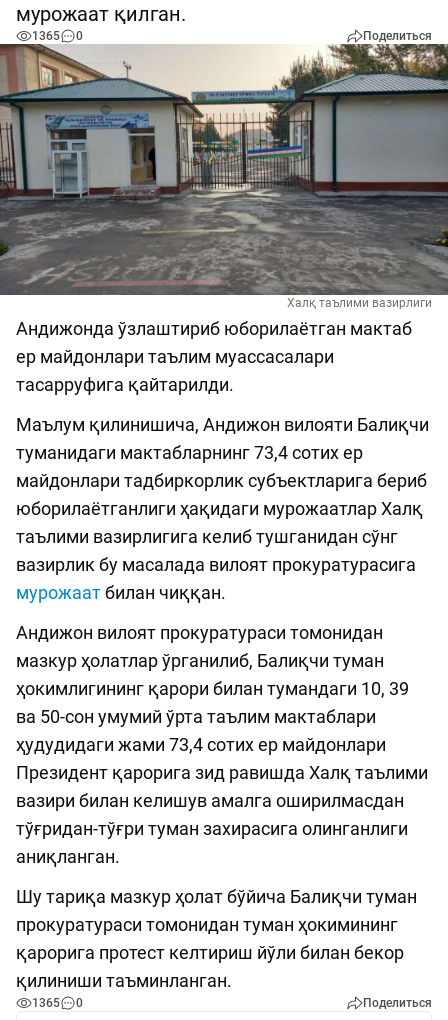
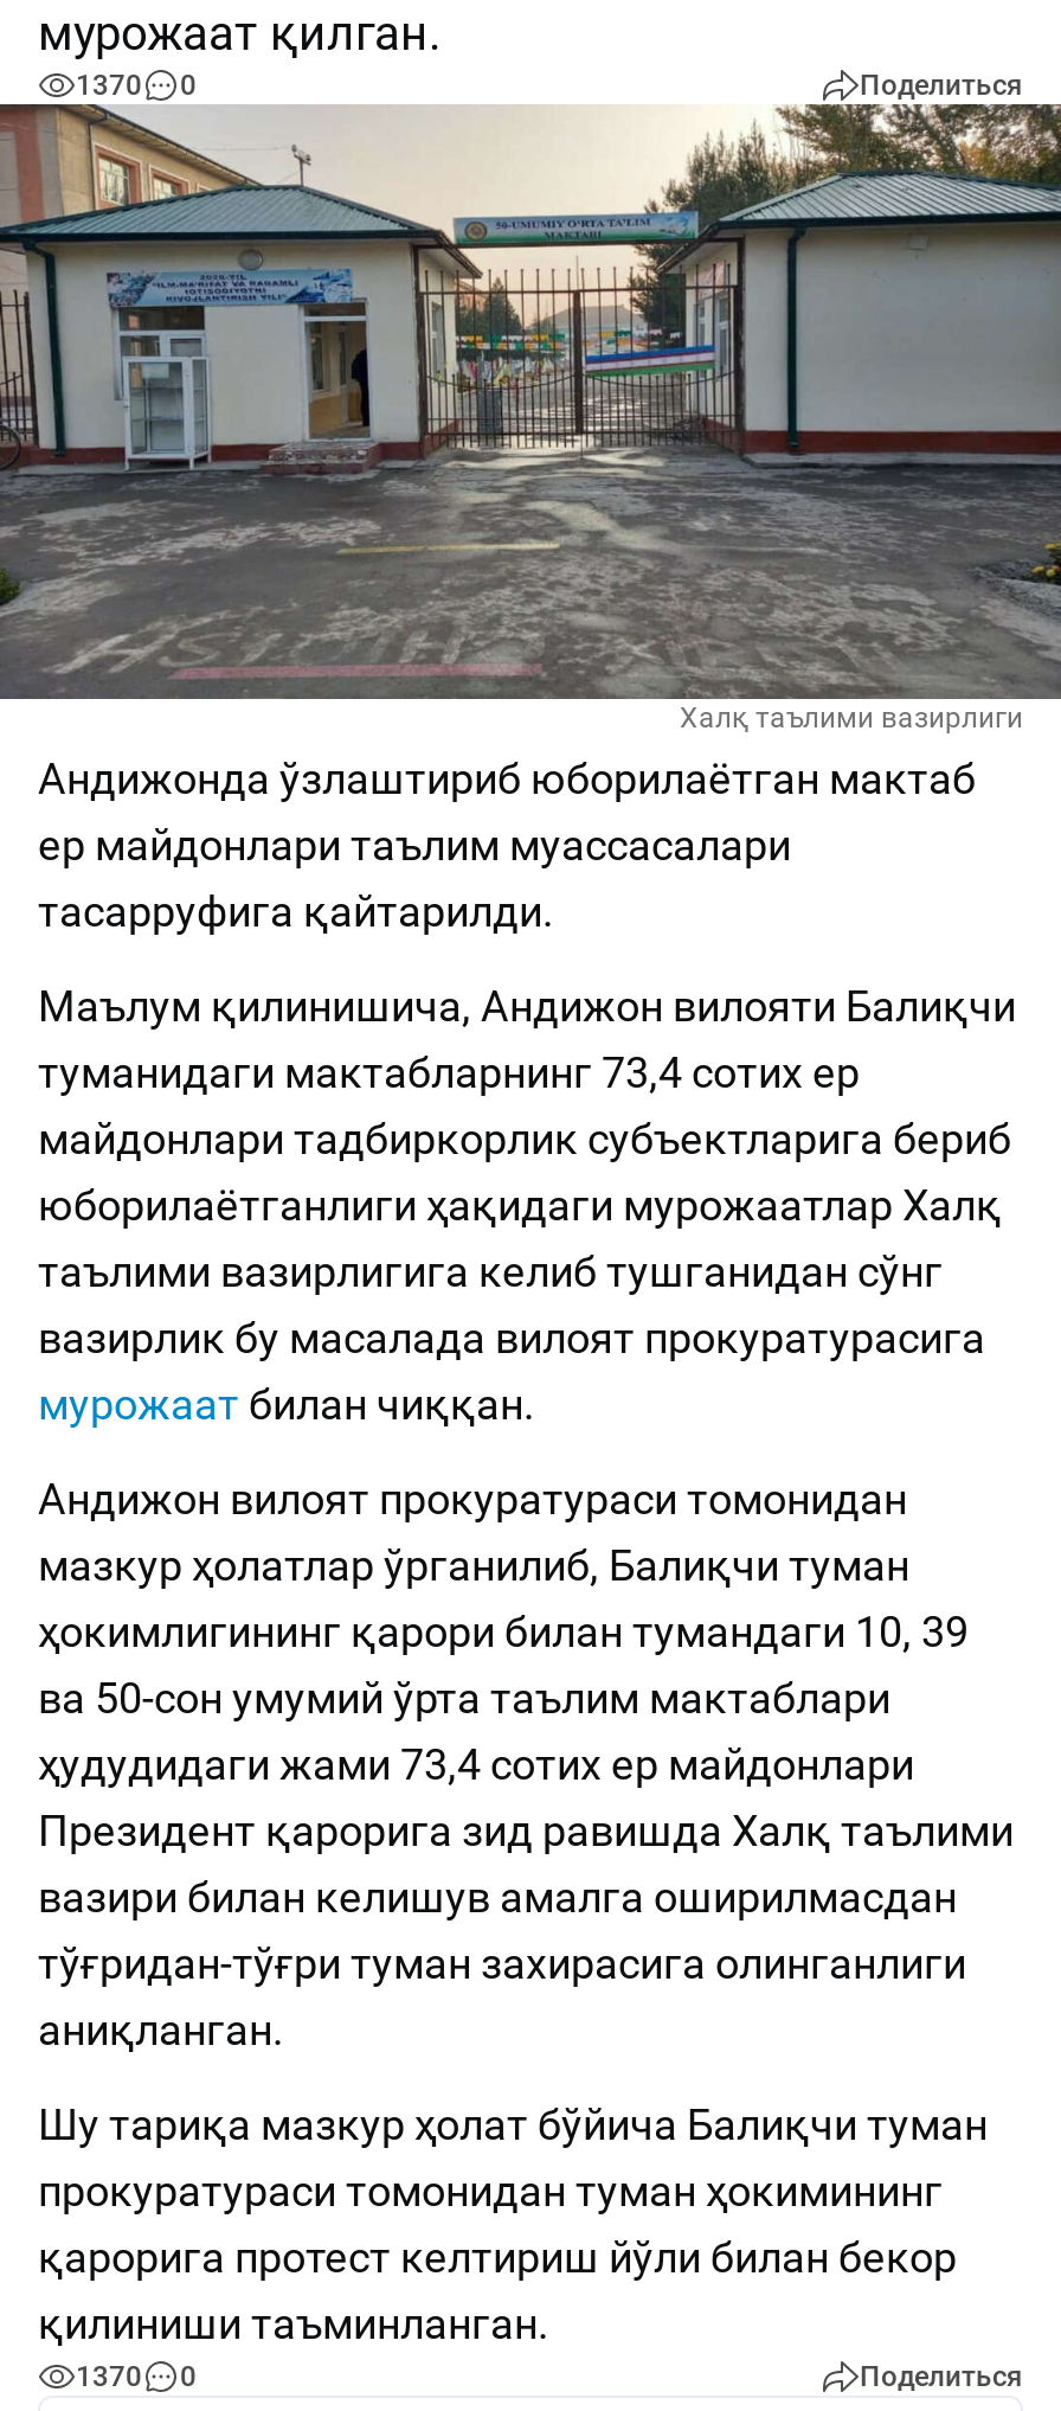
- 1365 0
+ 1370 0

- 1365 0
+ 1370 0
